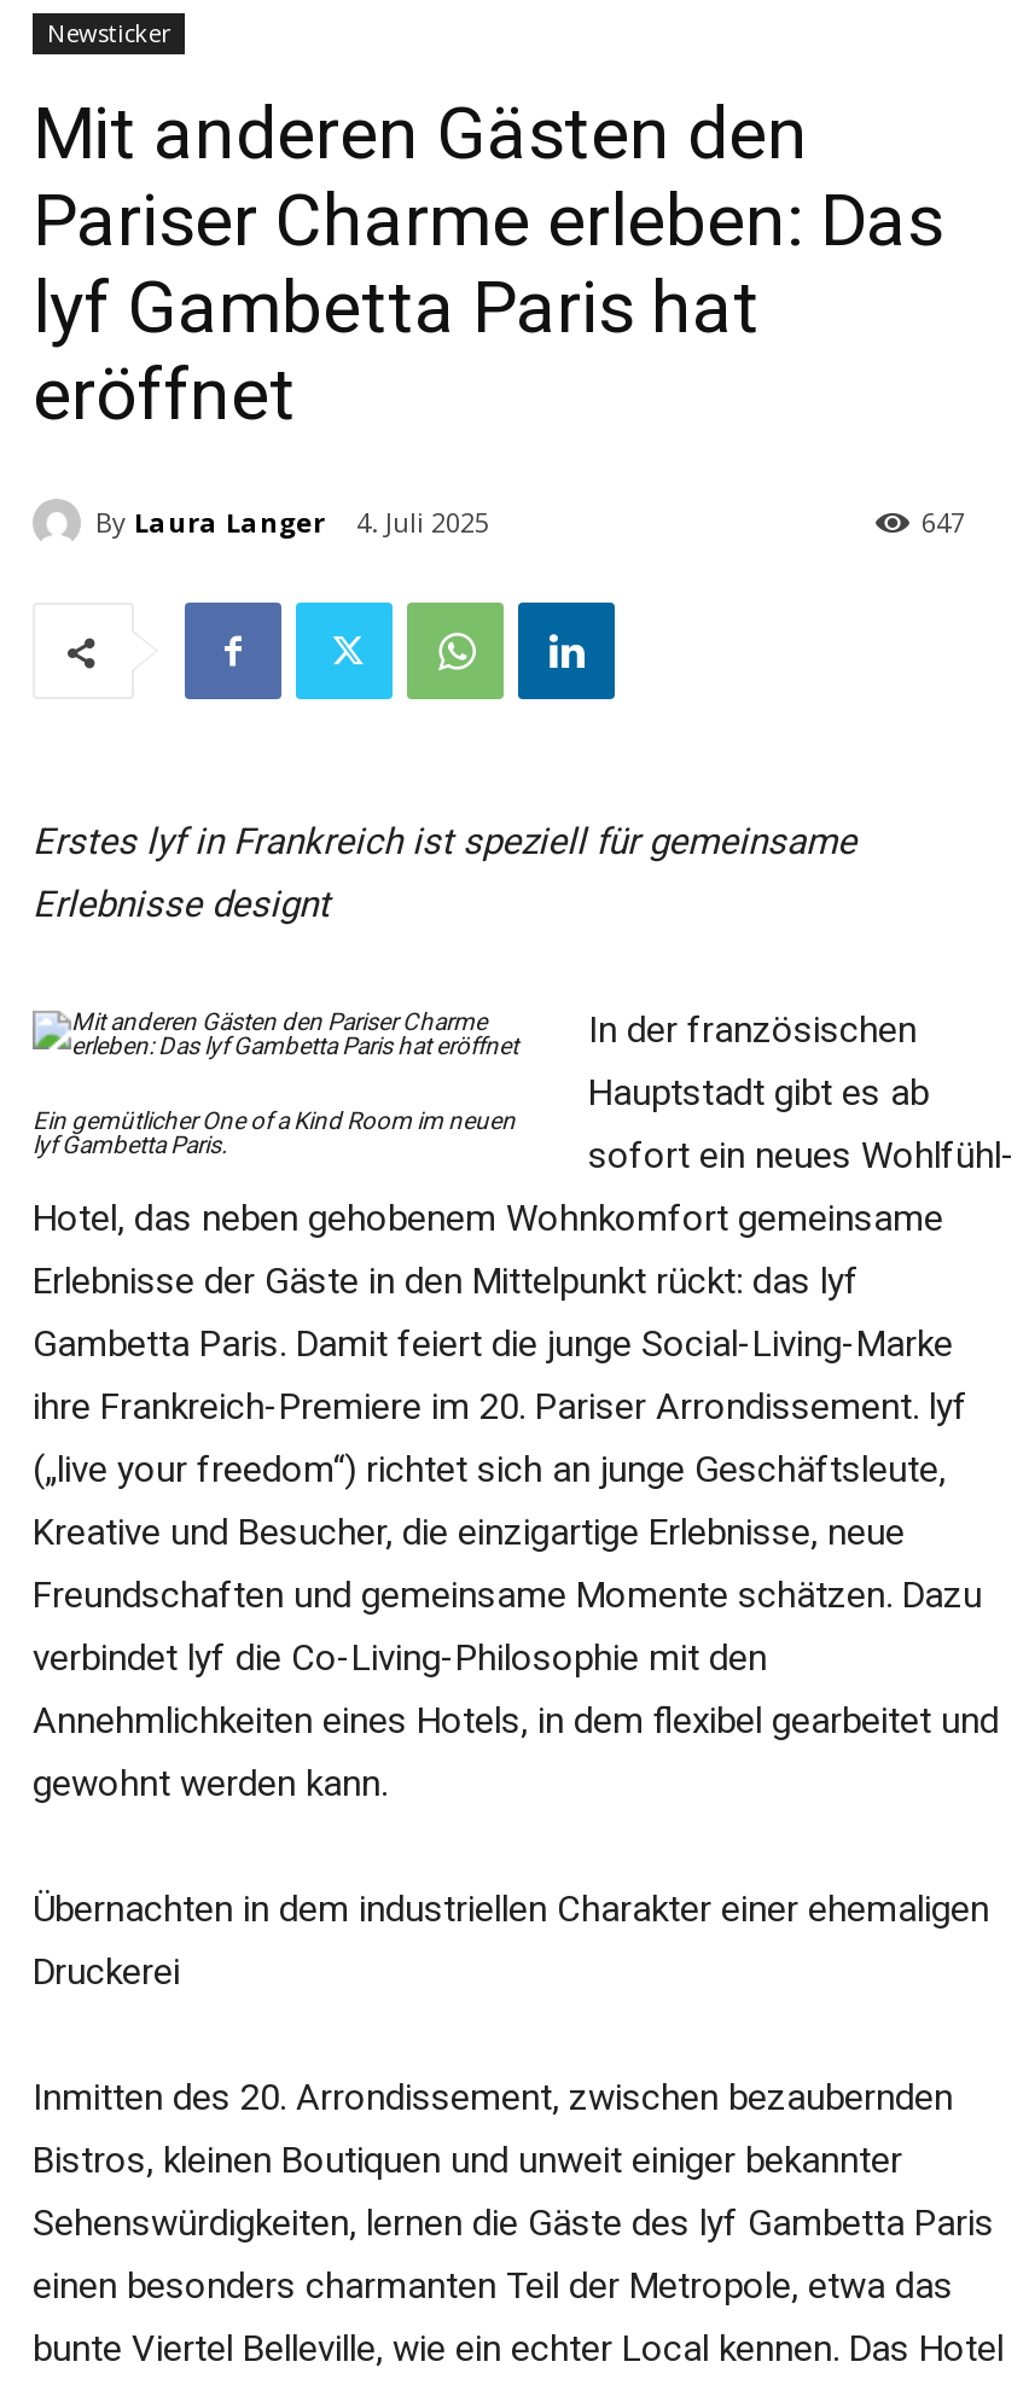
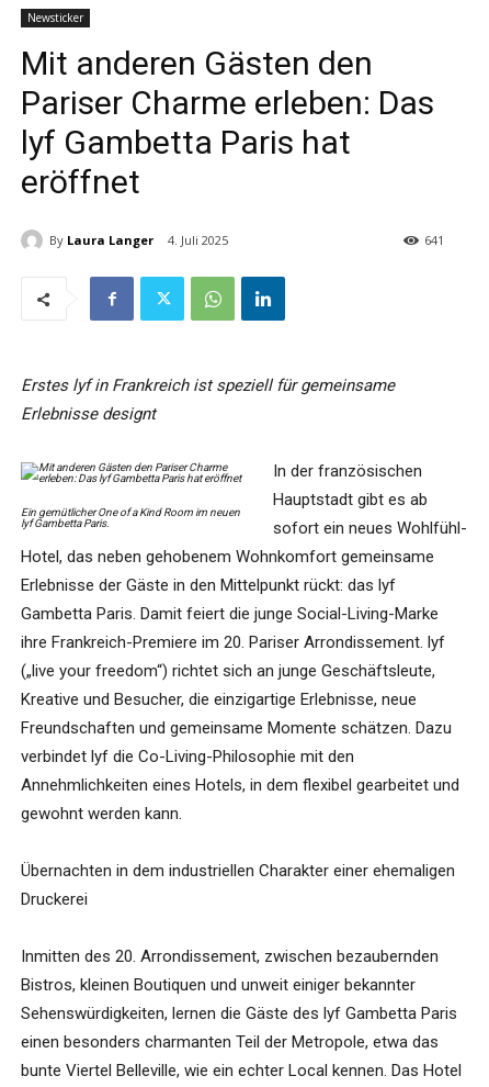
- 647
+ 641
